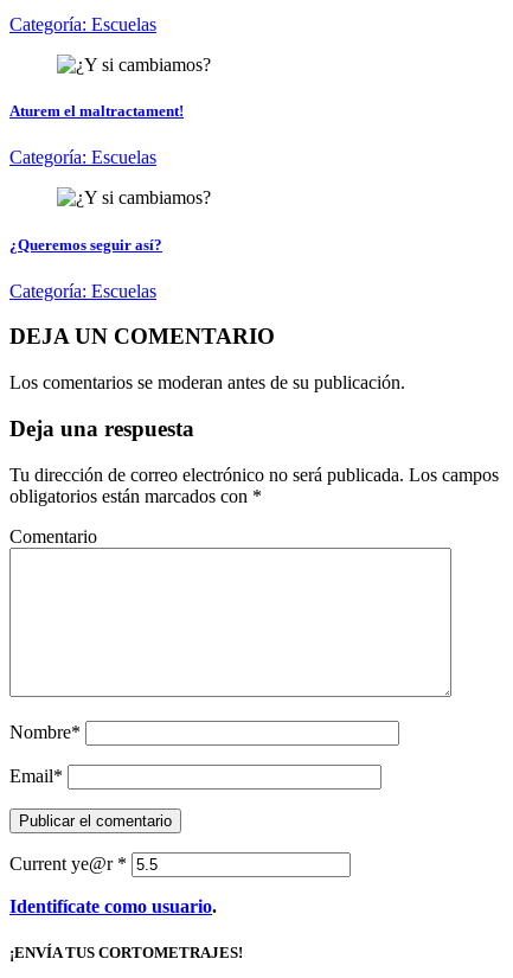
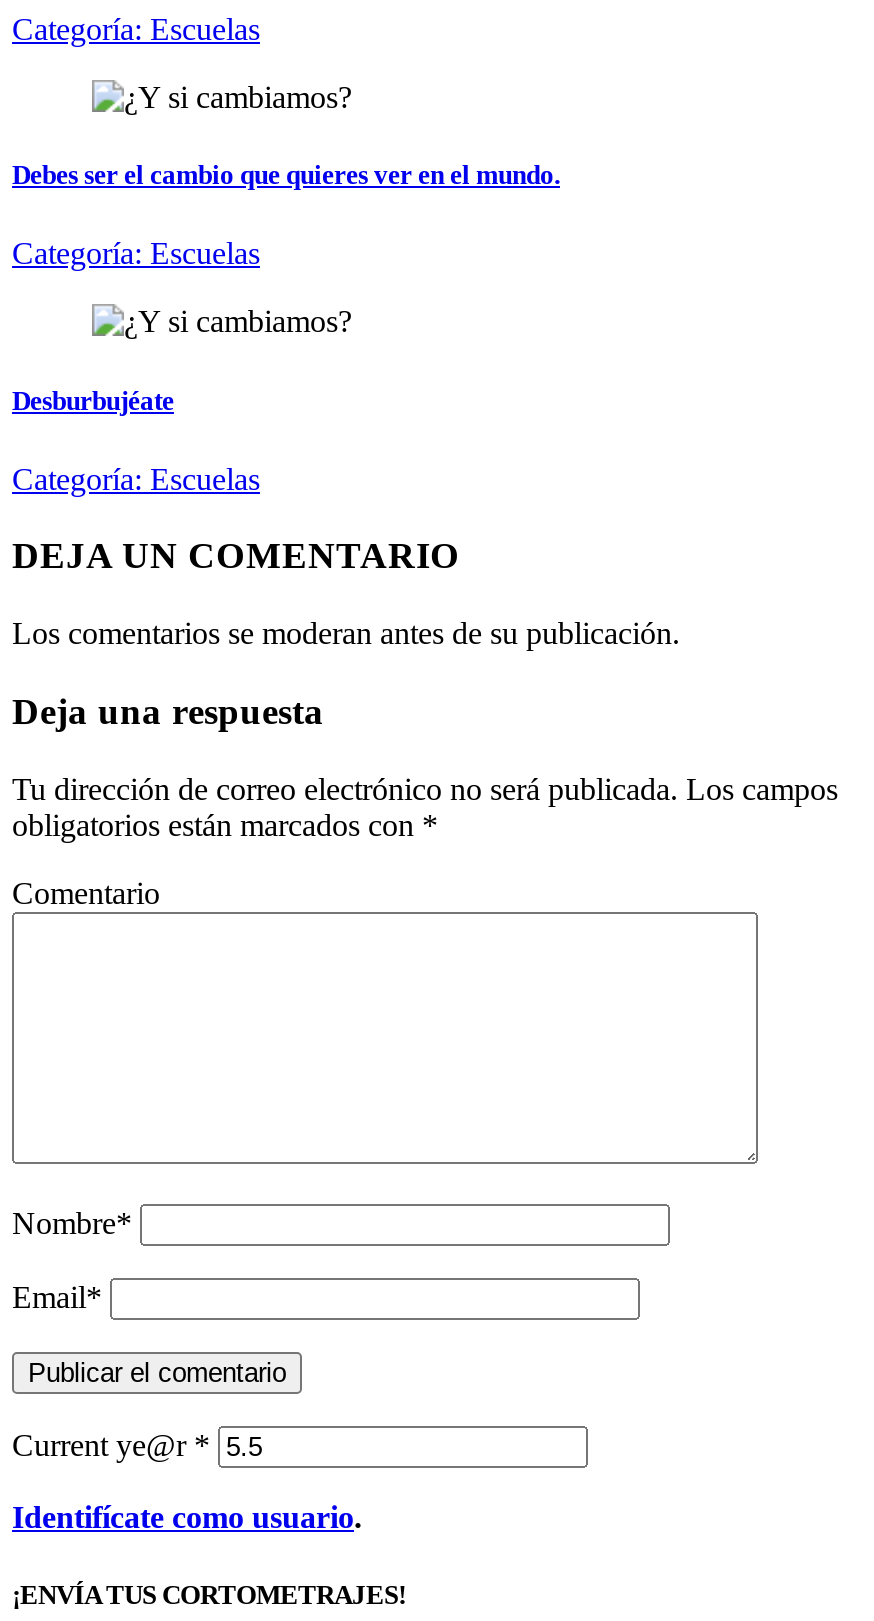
- Aturem el maltractament!
+ Debes ser el cambio que quieres ver en el mundo.

- ¿Queremos seguir así?
+ Desburbujéate
